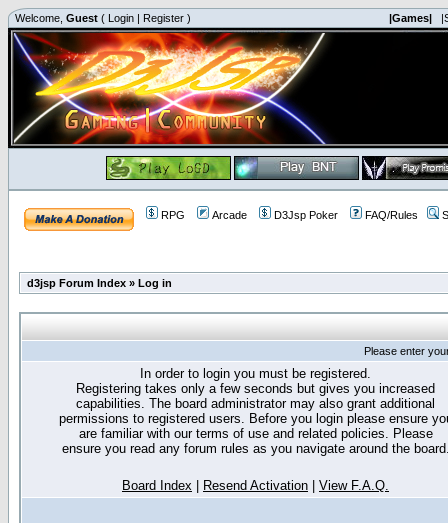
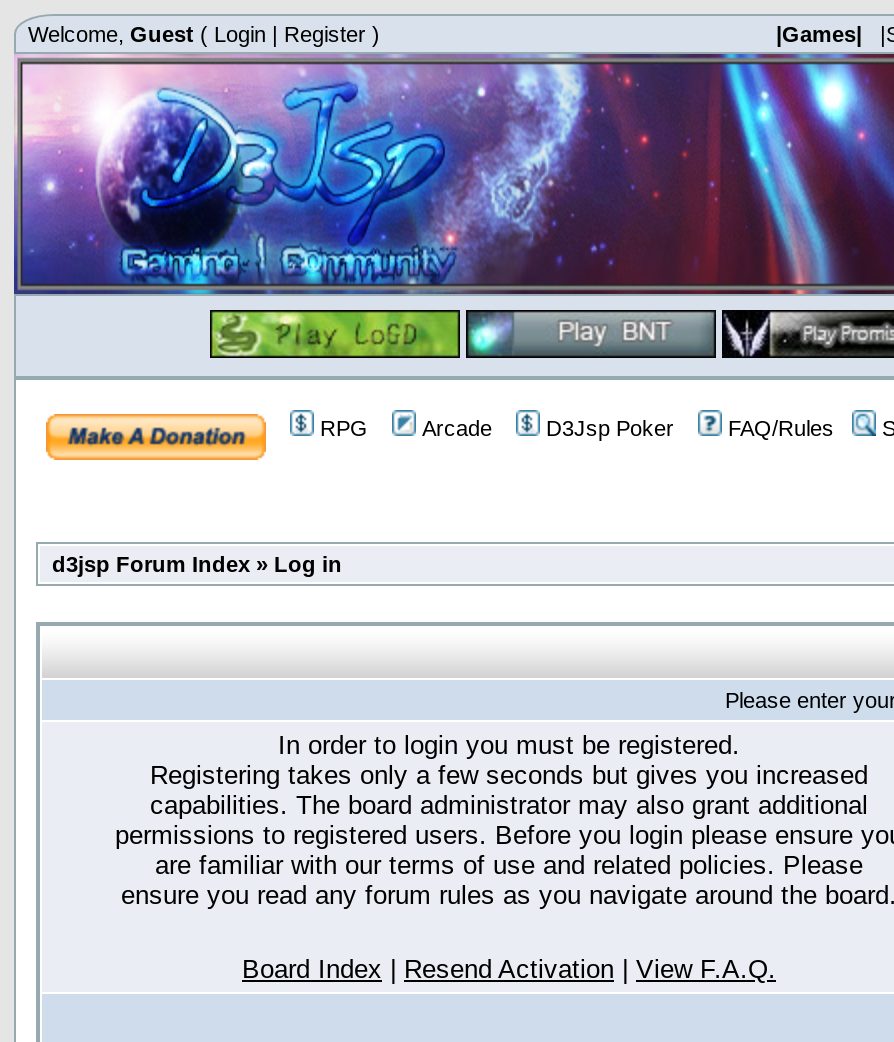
- [image]
+ [image]
